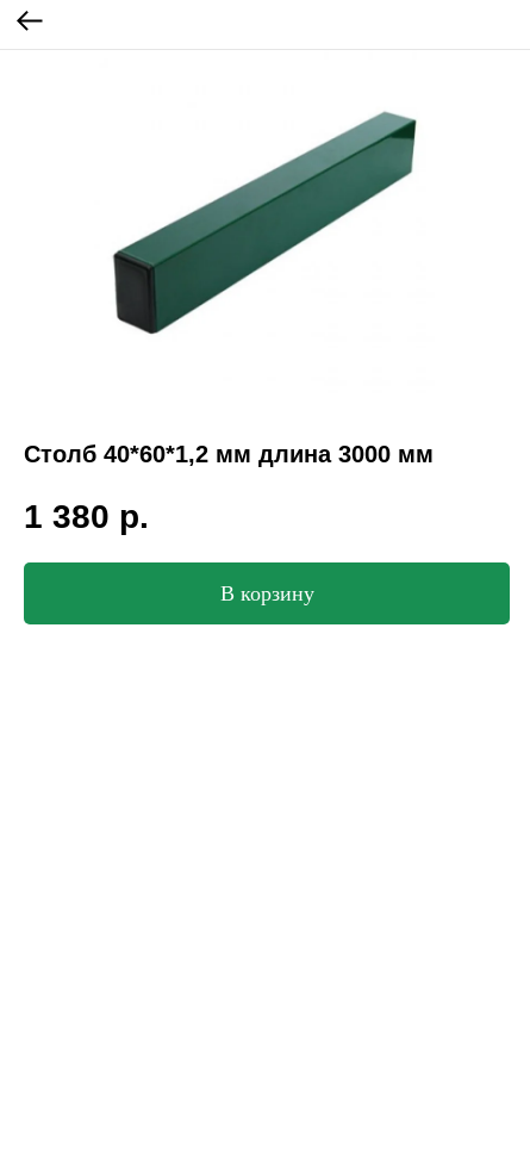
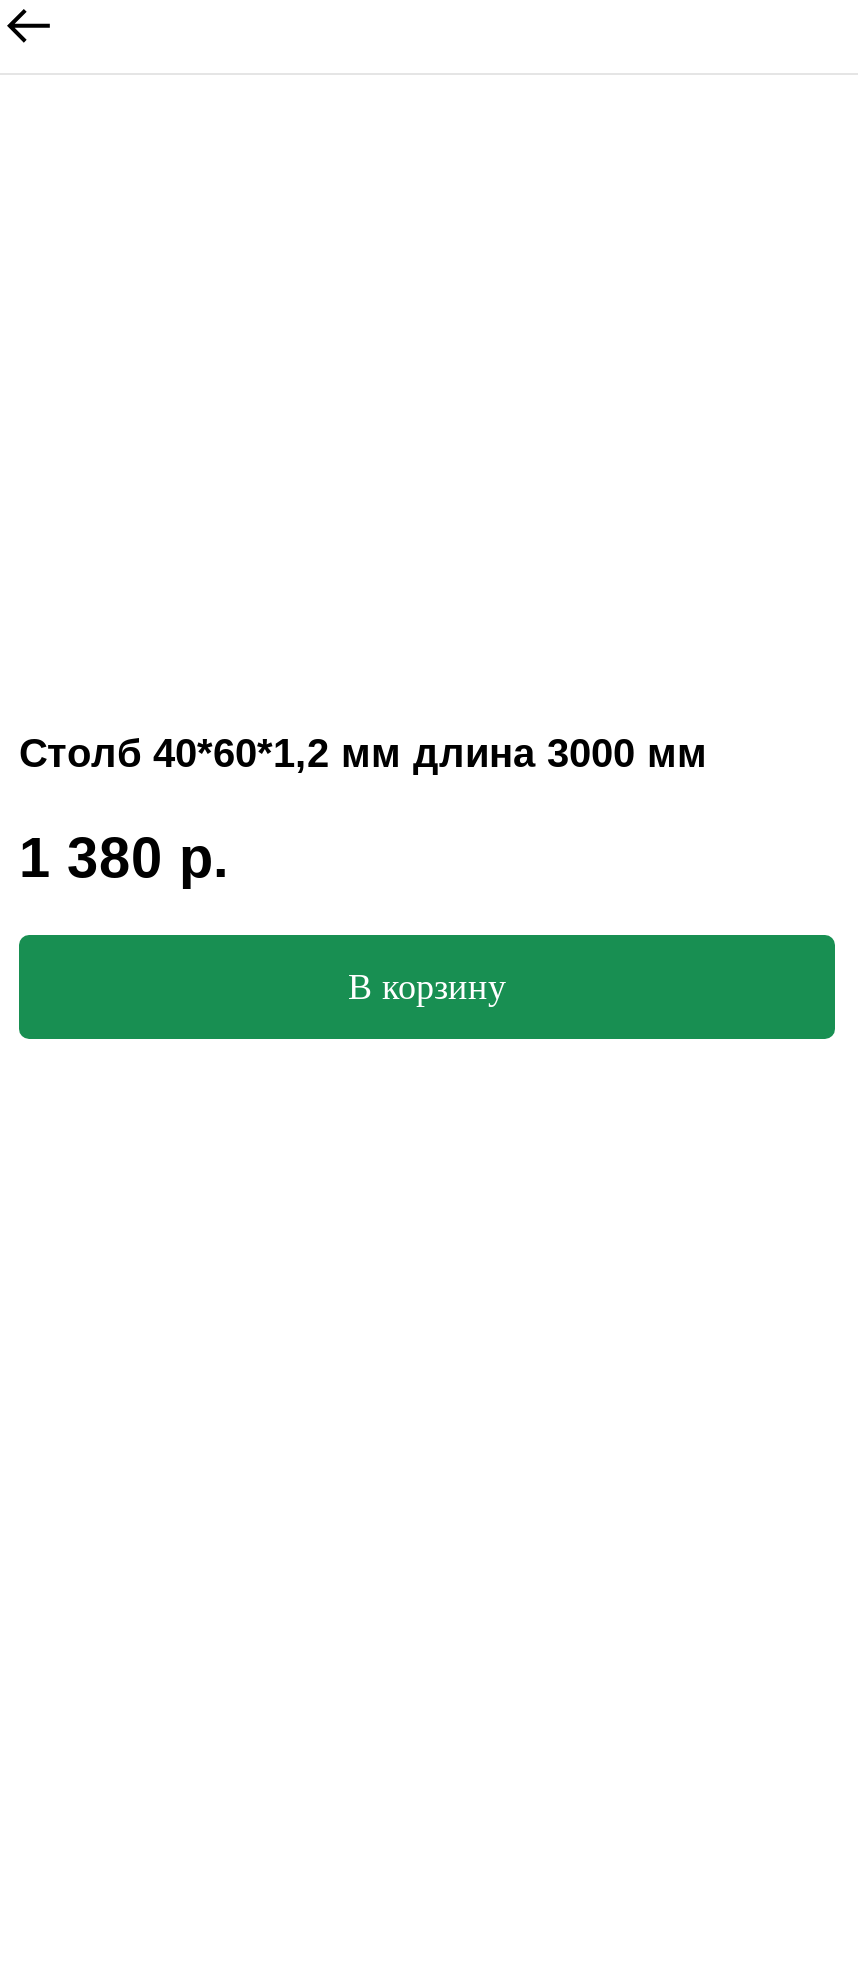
- [image]
